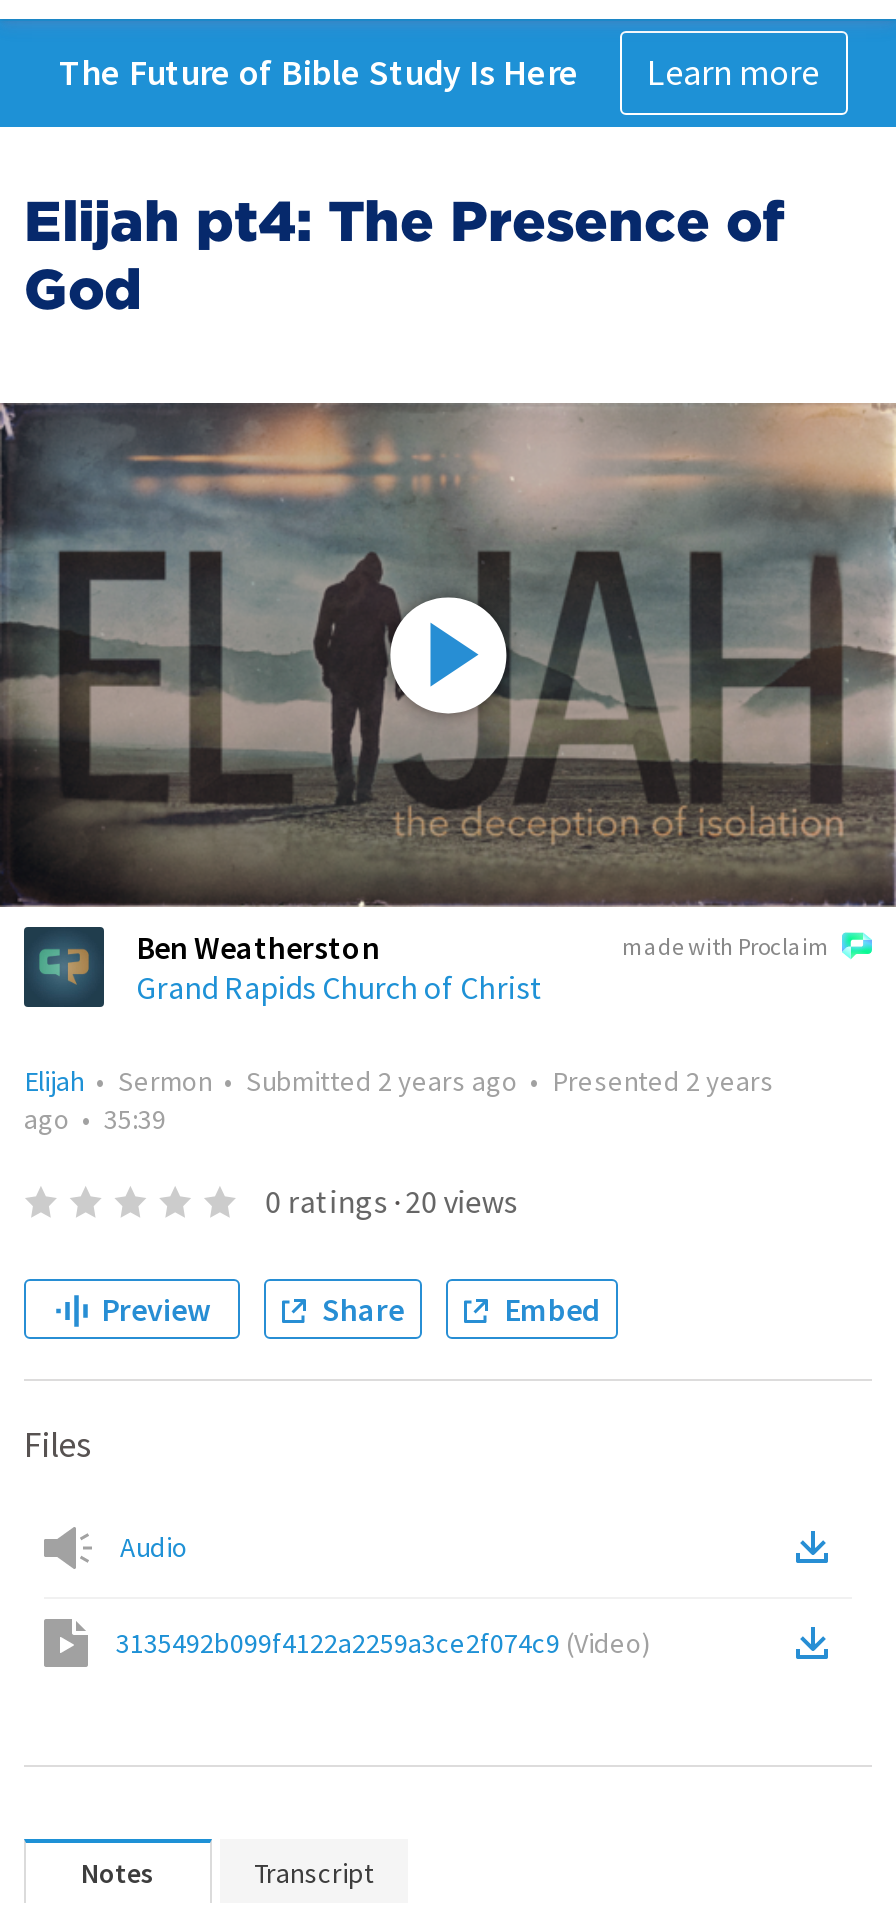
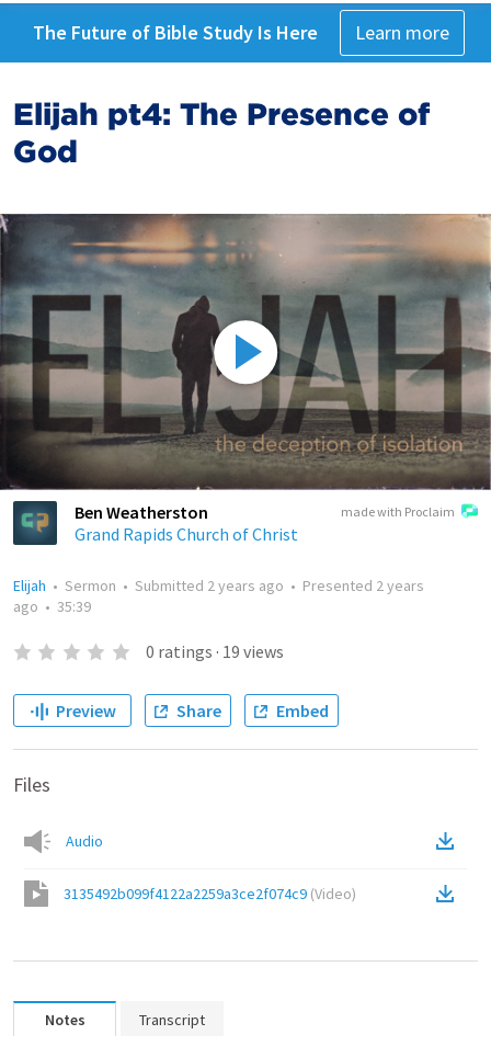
- 0 ratings · 20 views
+ 0 ratings · 19 views
